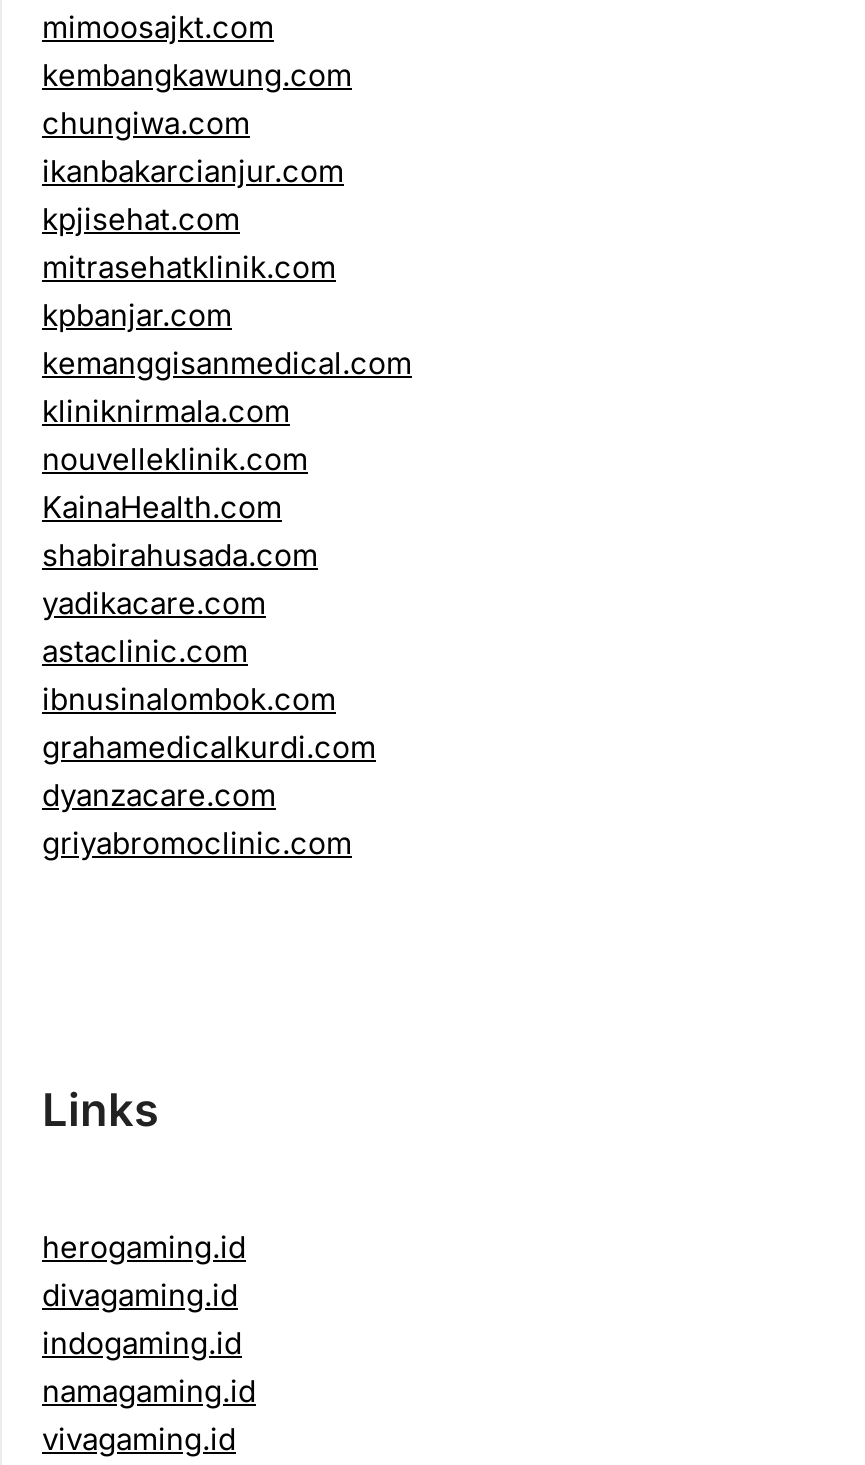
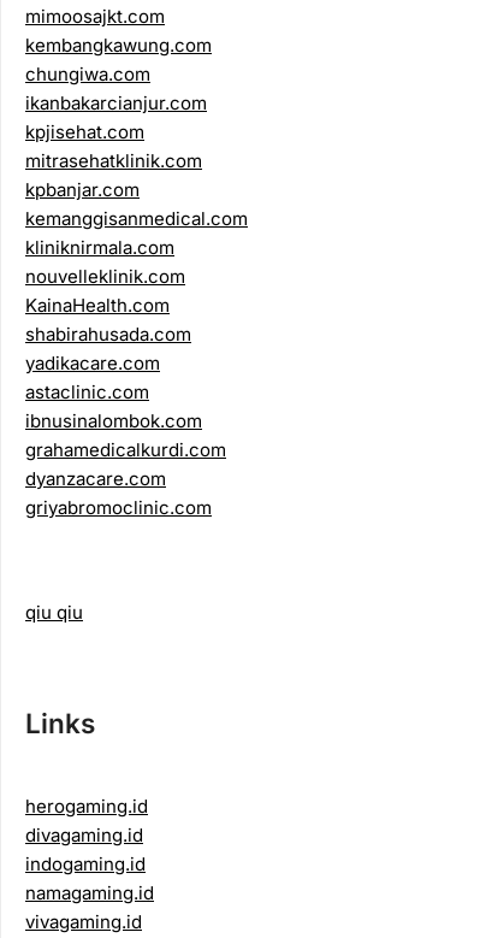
+ qiu qiu
